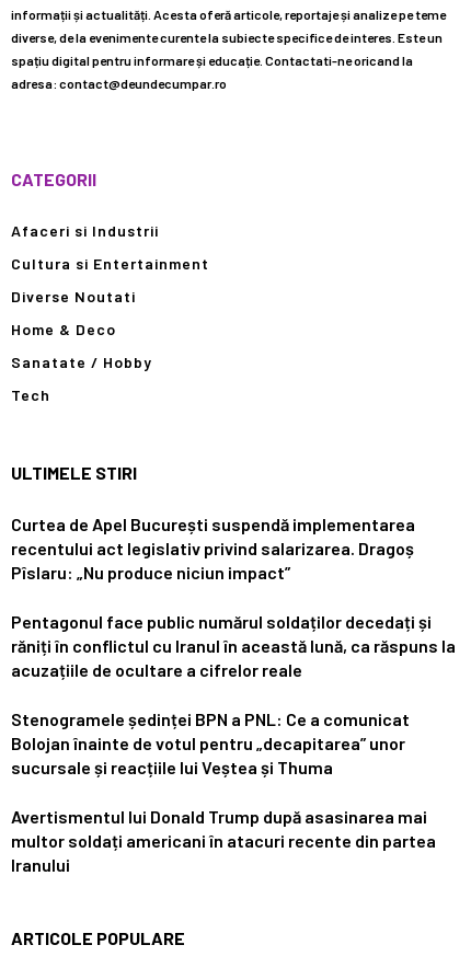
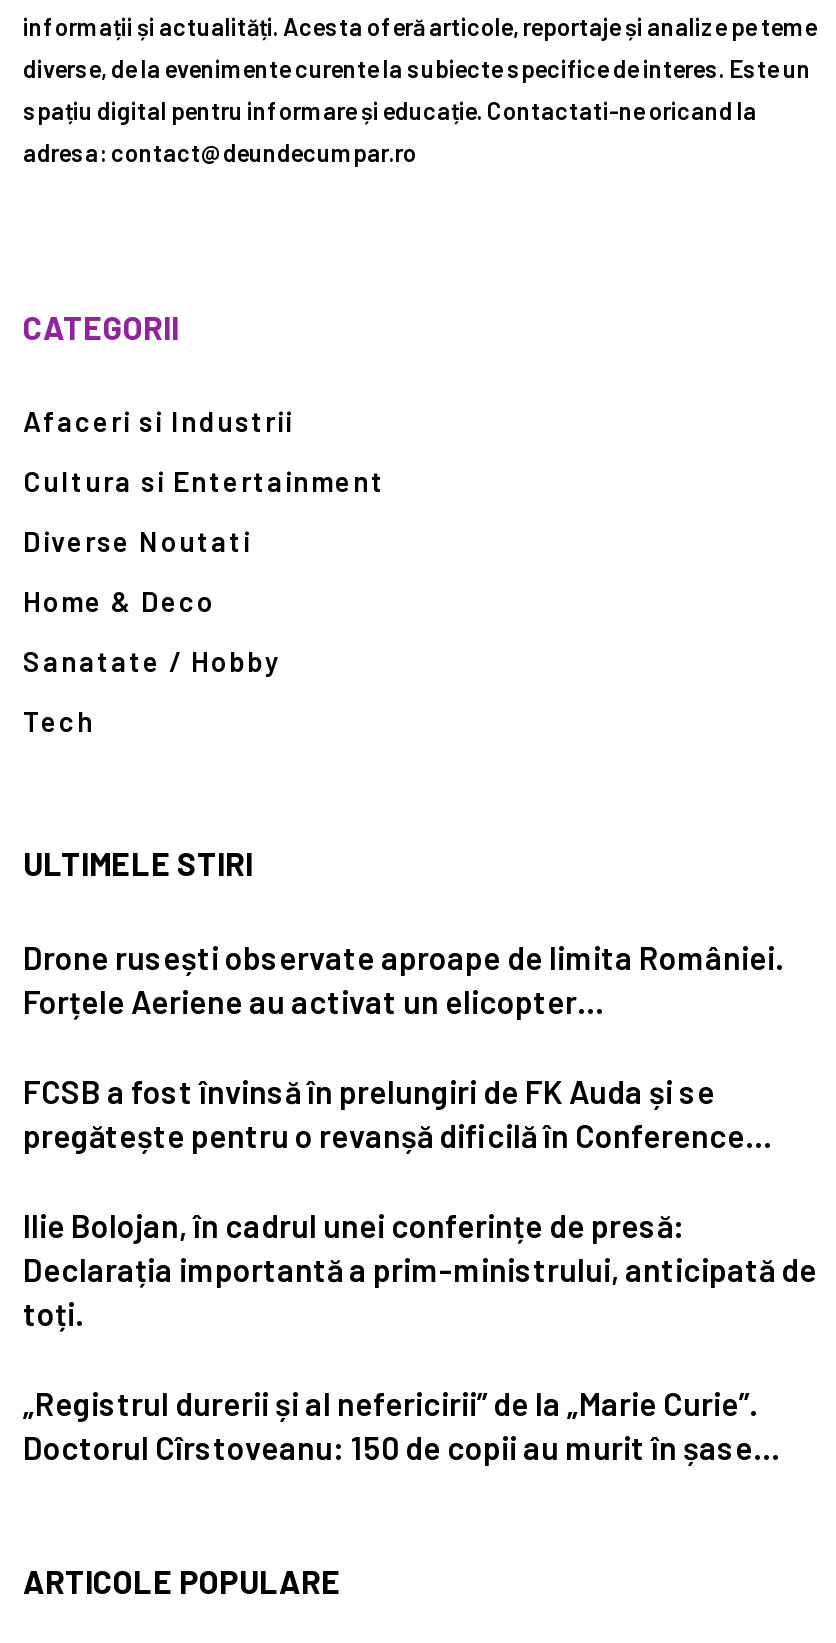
- Curtea de Apel București suspendă implementarea
- recentului act legislativ privind salarizarea. Dragoș
- Pîslaru: „Nu produce niciun impact”
+ Drone rusești observate aproape de limita României.
+ Forțele Aeriene au activat un elicopter…

- Pentagonul face public numărul soldaților decedați și
- răniți în conflictul cu Iranul în această lună, ca răspuns la
- acuzațiile de ocultare a cifrelor reale
+ FCSB a fost învinsă în prelungiri de FK Auda și se
+ pregătește pentru o revanșă dificilă în Conference…

- Stenogramele ședinței BPN a PNL: Ce a comunicat
- Bolojan înainte de votul pentru „decapitarea” unor
- sucursale și reacțiile lui Veștea și Thuma
+ Ilie Bolojan, în cadrul unei conferințe de presă:
+ Declarația importantă a prim-ministrului, anticipată de
+ toți.

- Avertismentul lui Donald Trump după asasinarea mai
- multor soldați americani în atacuri recente din partea
- Iranului
+ „Registrul durerii și al nefericirii” de la „Marie Curie”.
+ Doctorul Cîrstoveanu: 150 de copii au murit în șase…
